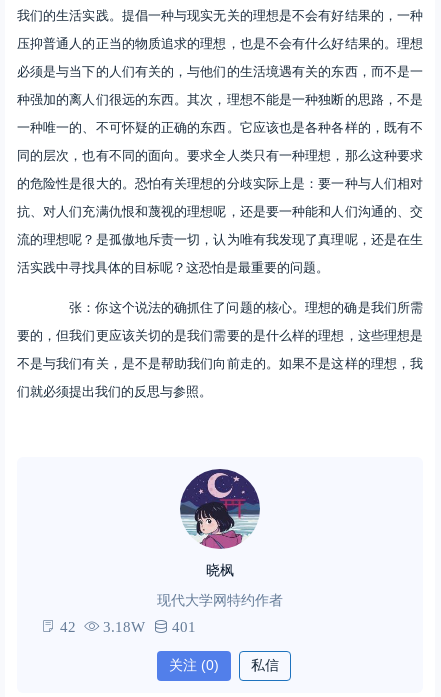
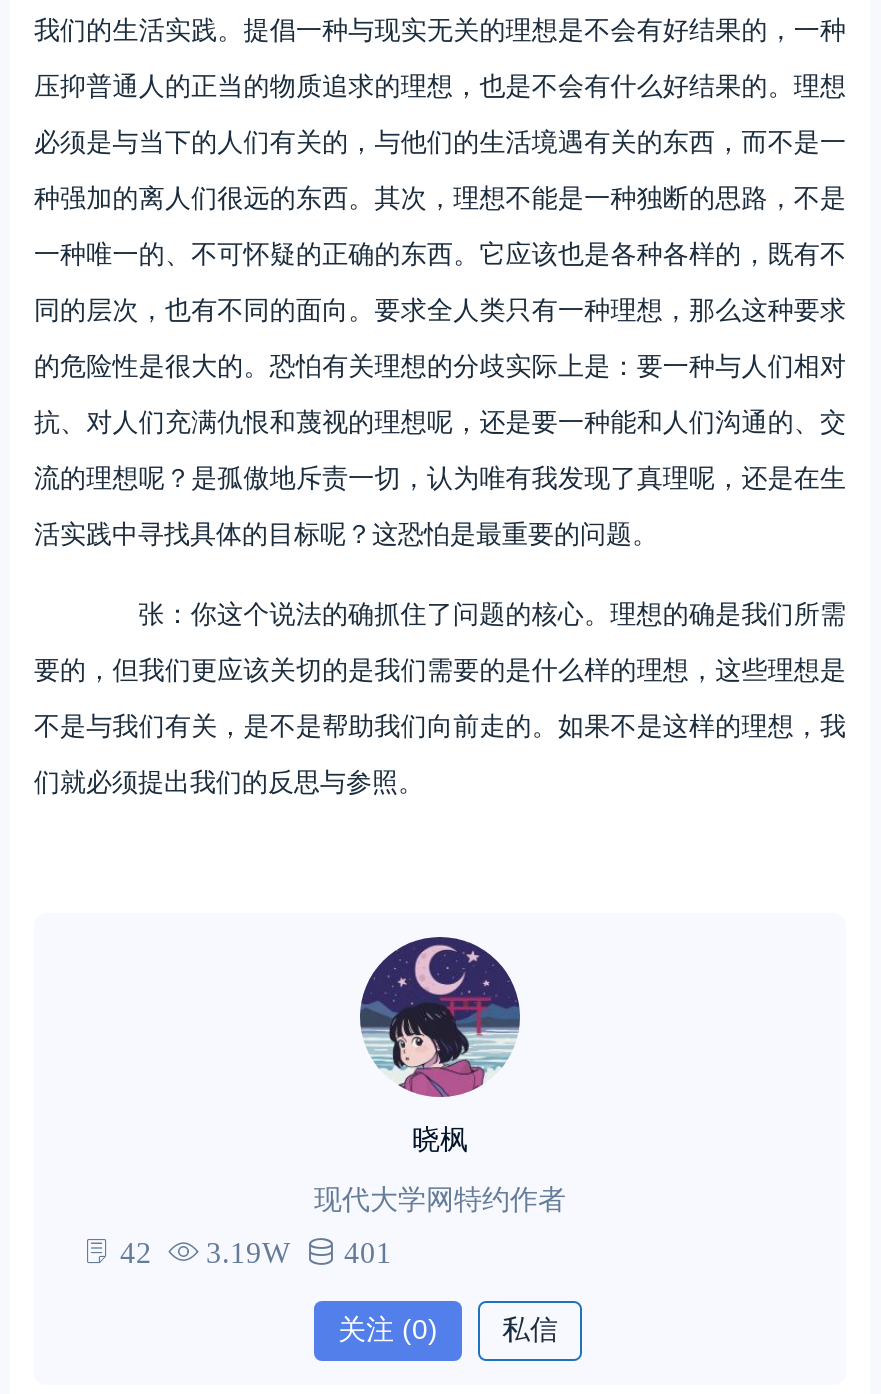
- 42 3.18W 401
+ 42 3.19W 401
